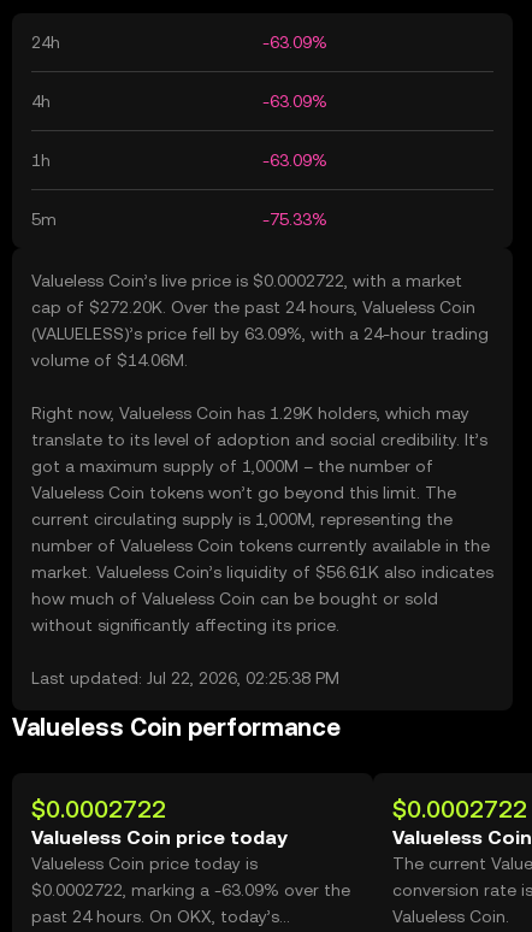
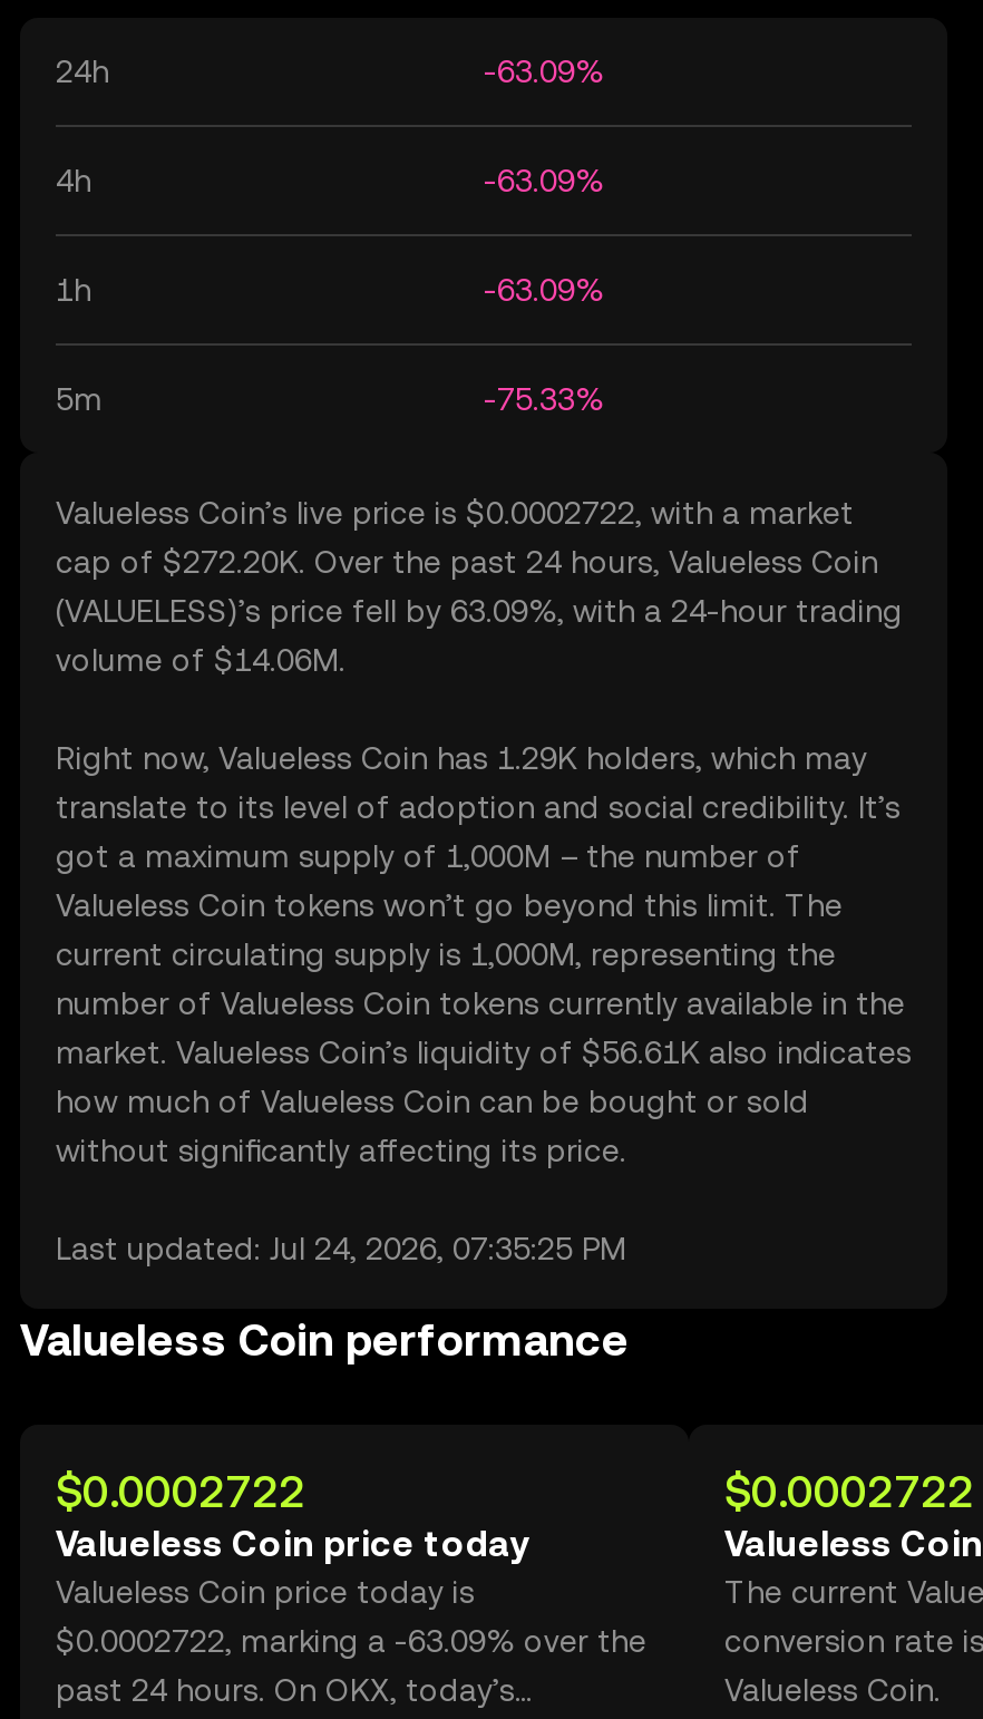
- Last updated: Jul 22, 2026, 02:25:38 PM
+ Last updated: Jul 24, 2026, 07:35:25 PM
